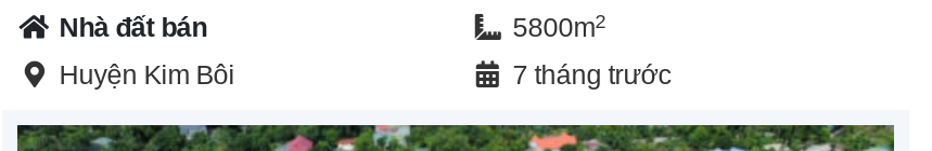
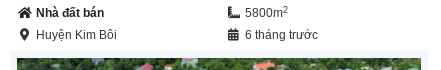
- 7 tháng trước
+ 6 tháng trước
